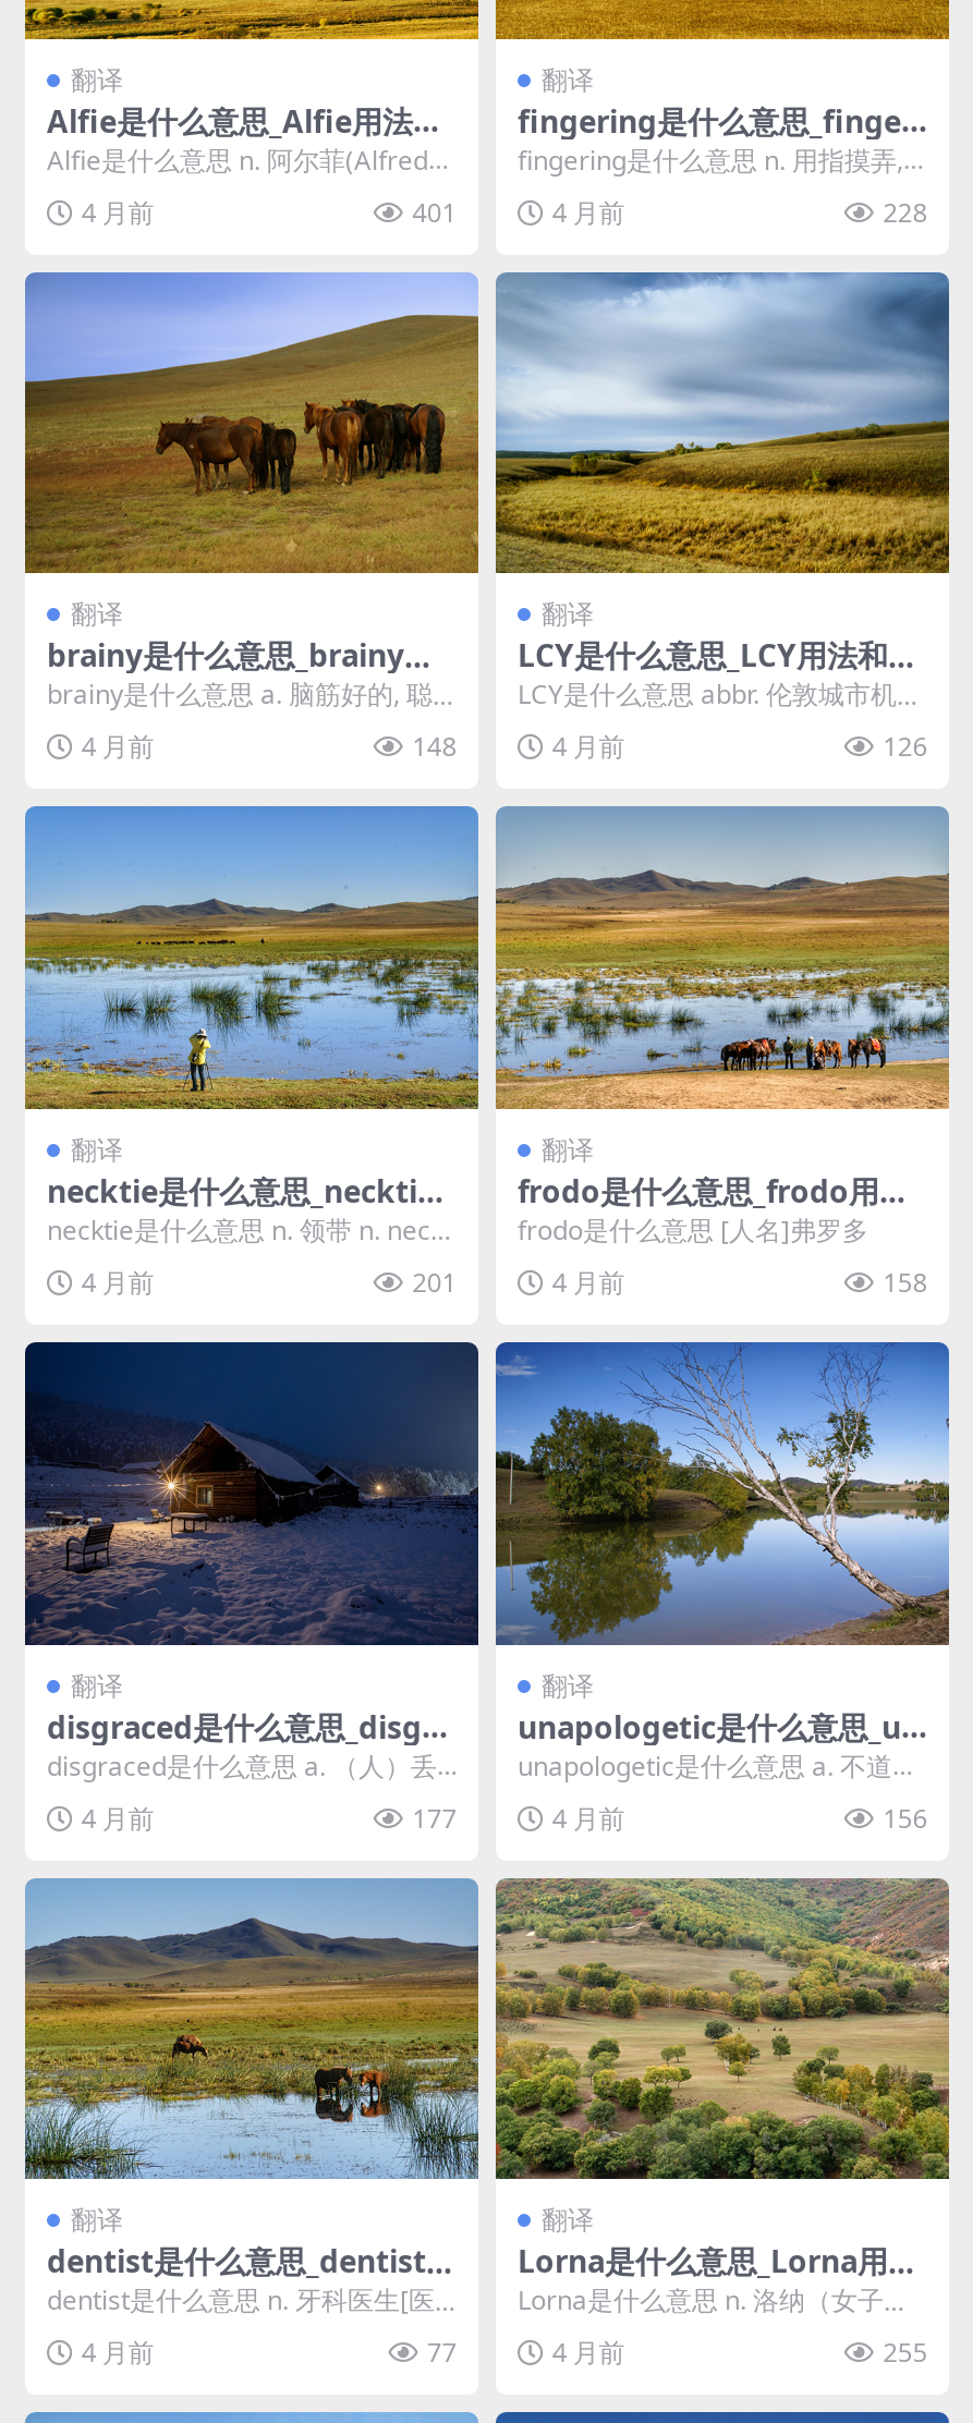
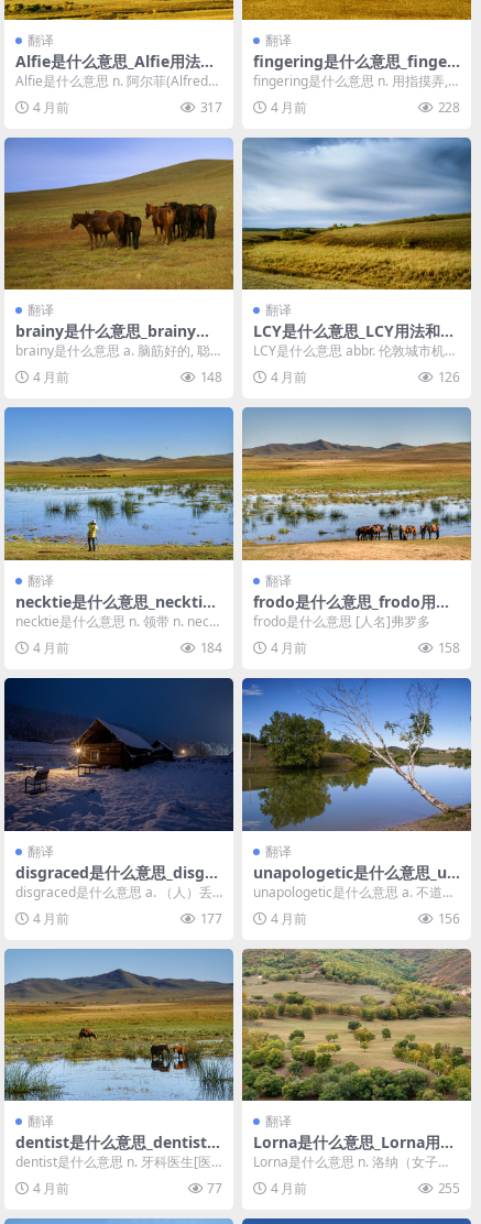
- 401
+ 317

- 201
+ 184
